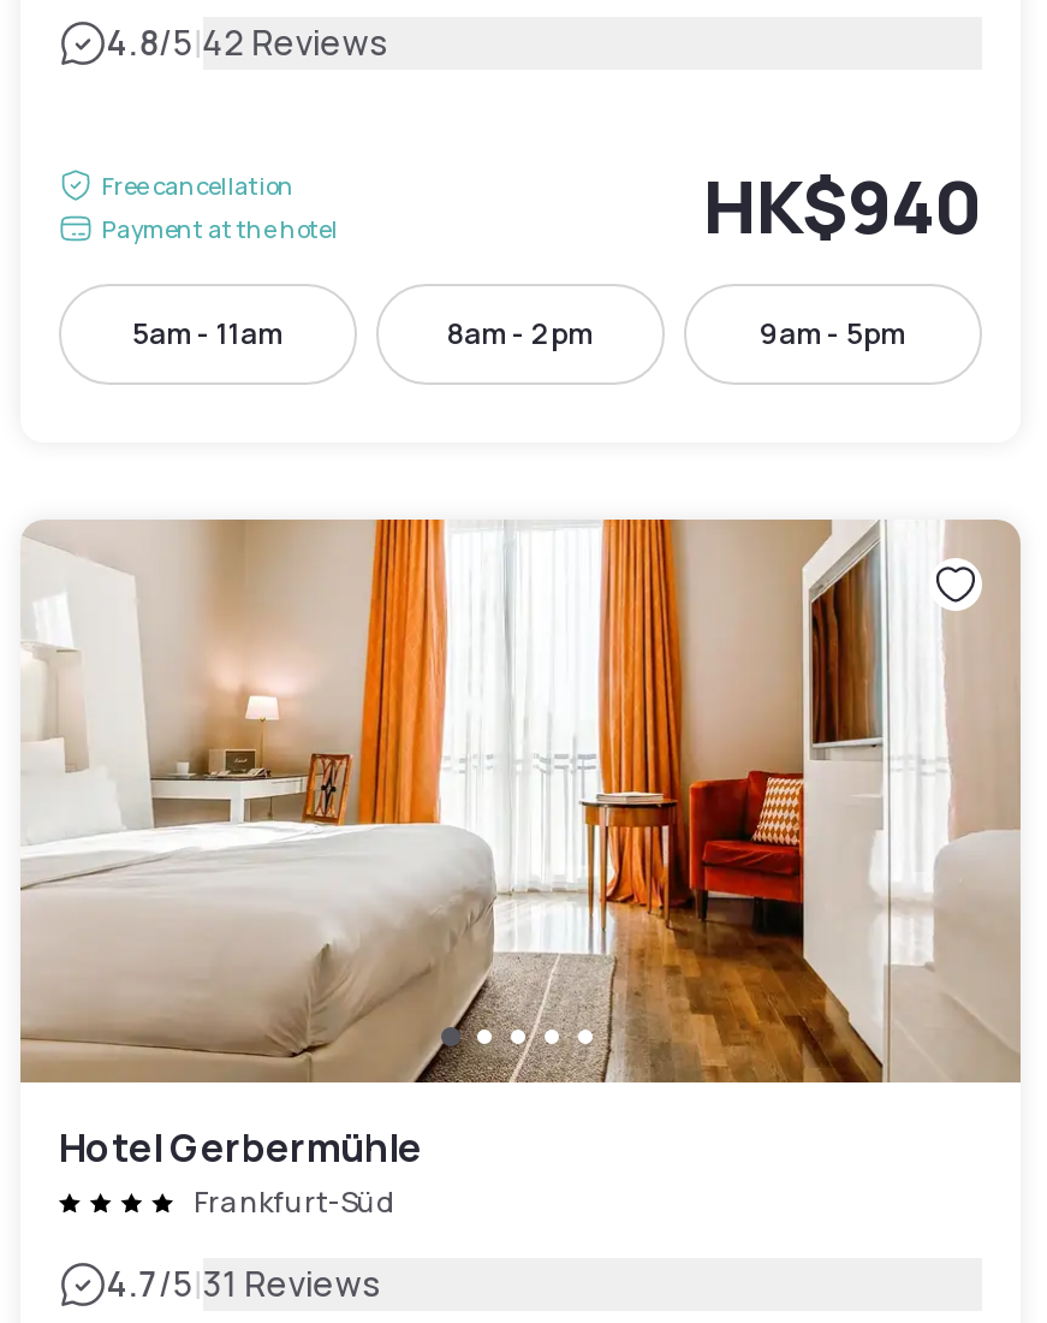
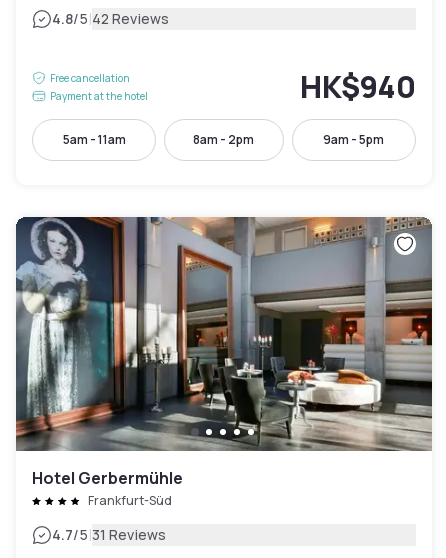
- [image]
+ [image]
